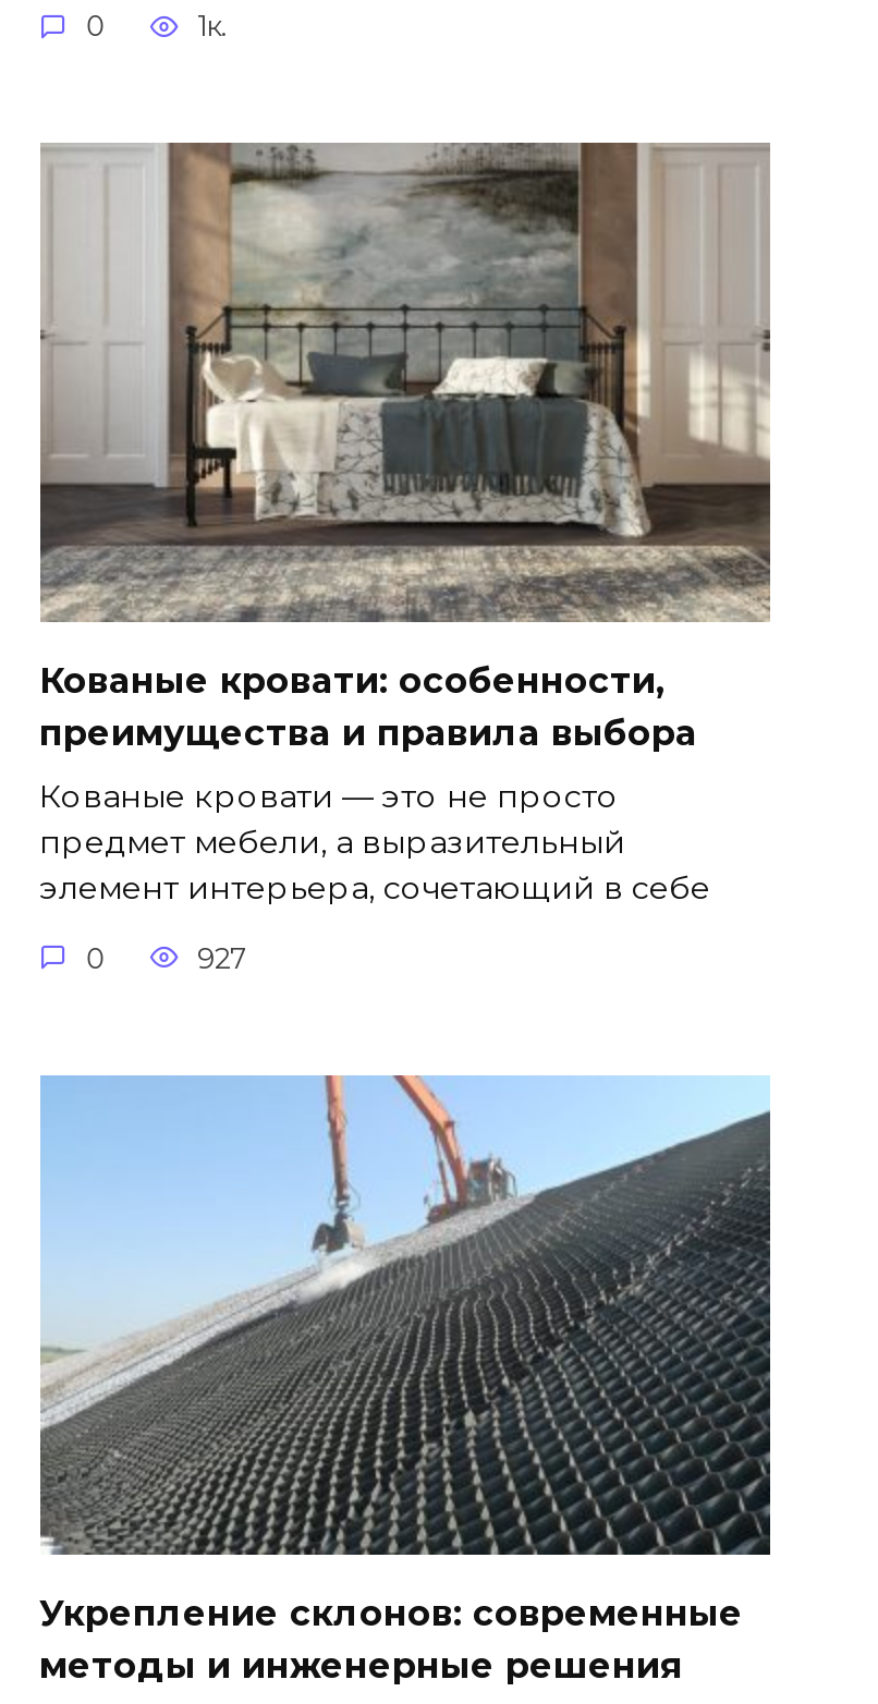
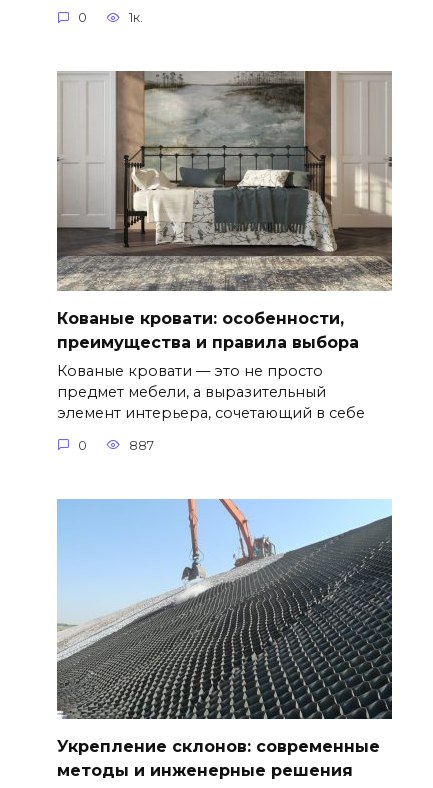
- 927
+ 887
